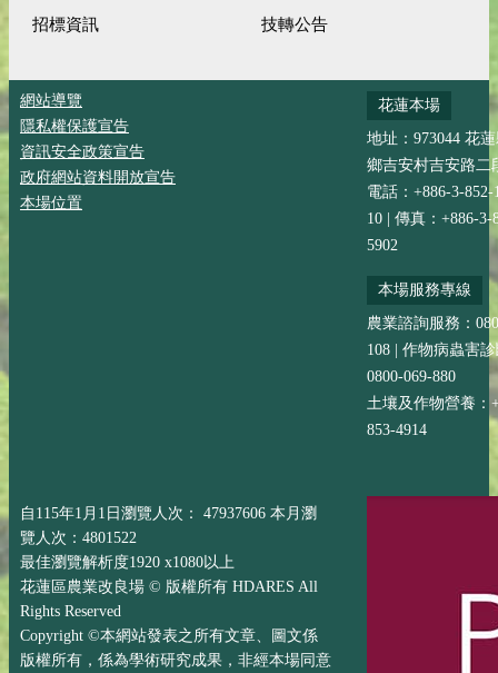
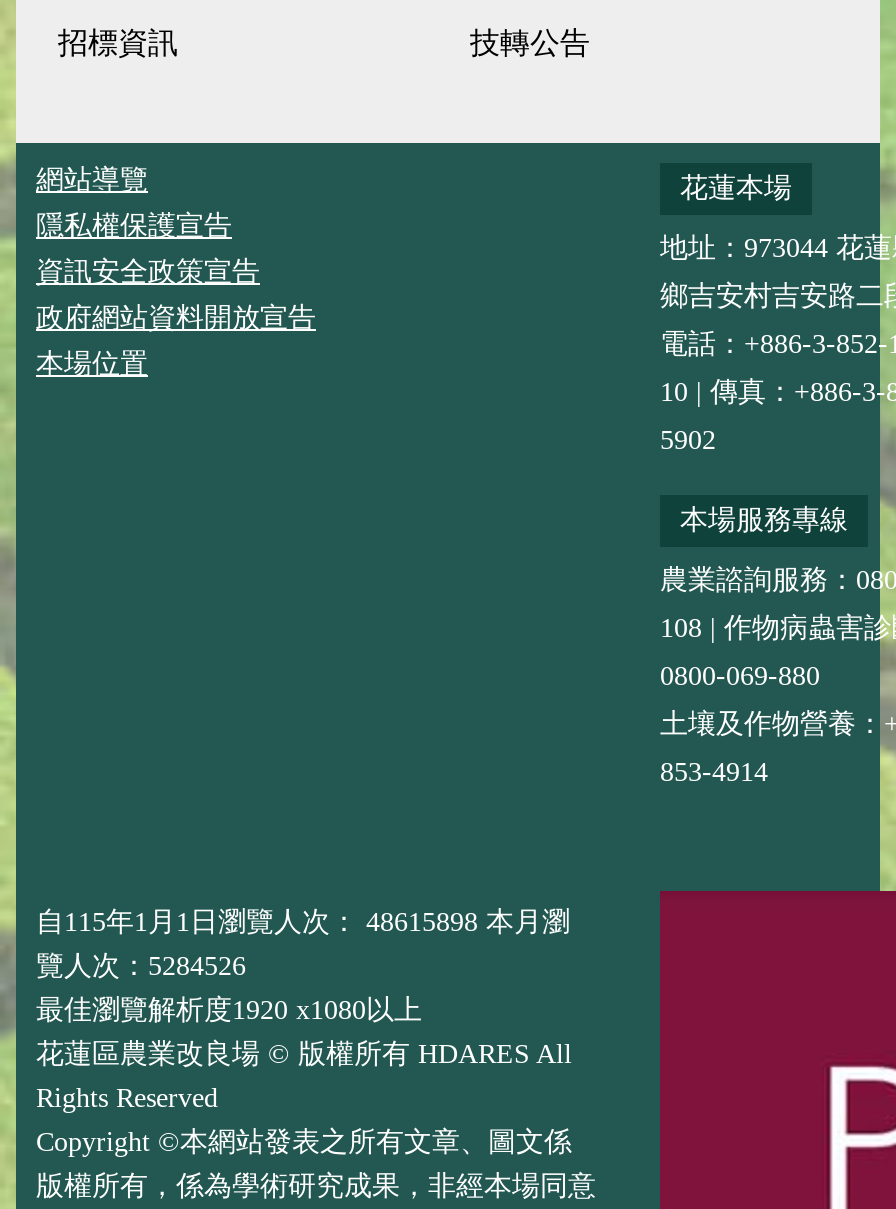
- 自115年1月1日瀏覽人次： 47937606 本月瀏
+ 自115年1月1日瀏覽人次： 48615898 本月瀏

- 覽人次：4801522
+ 覽人次：5284526
